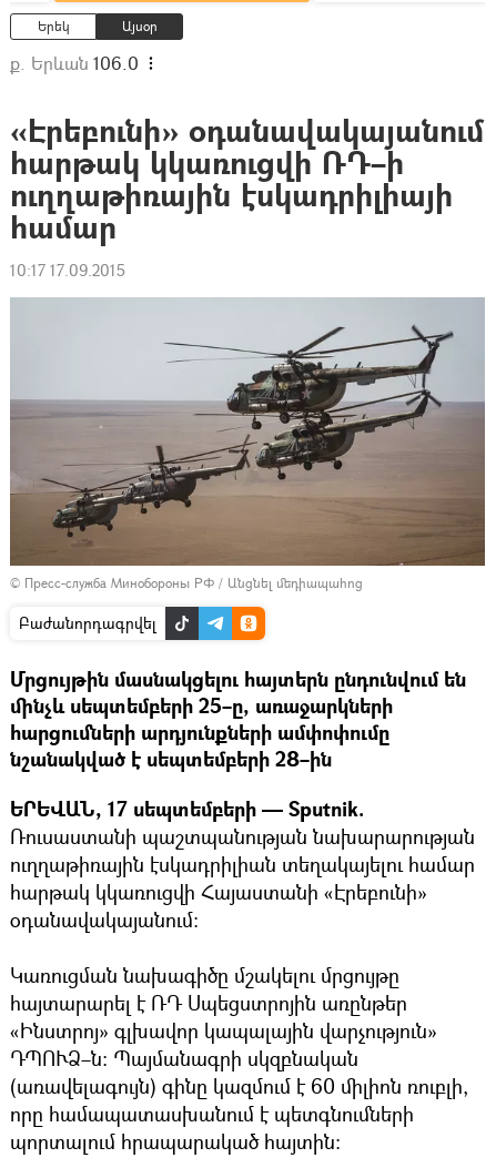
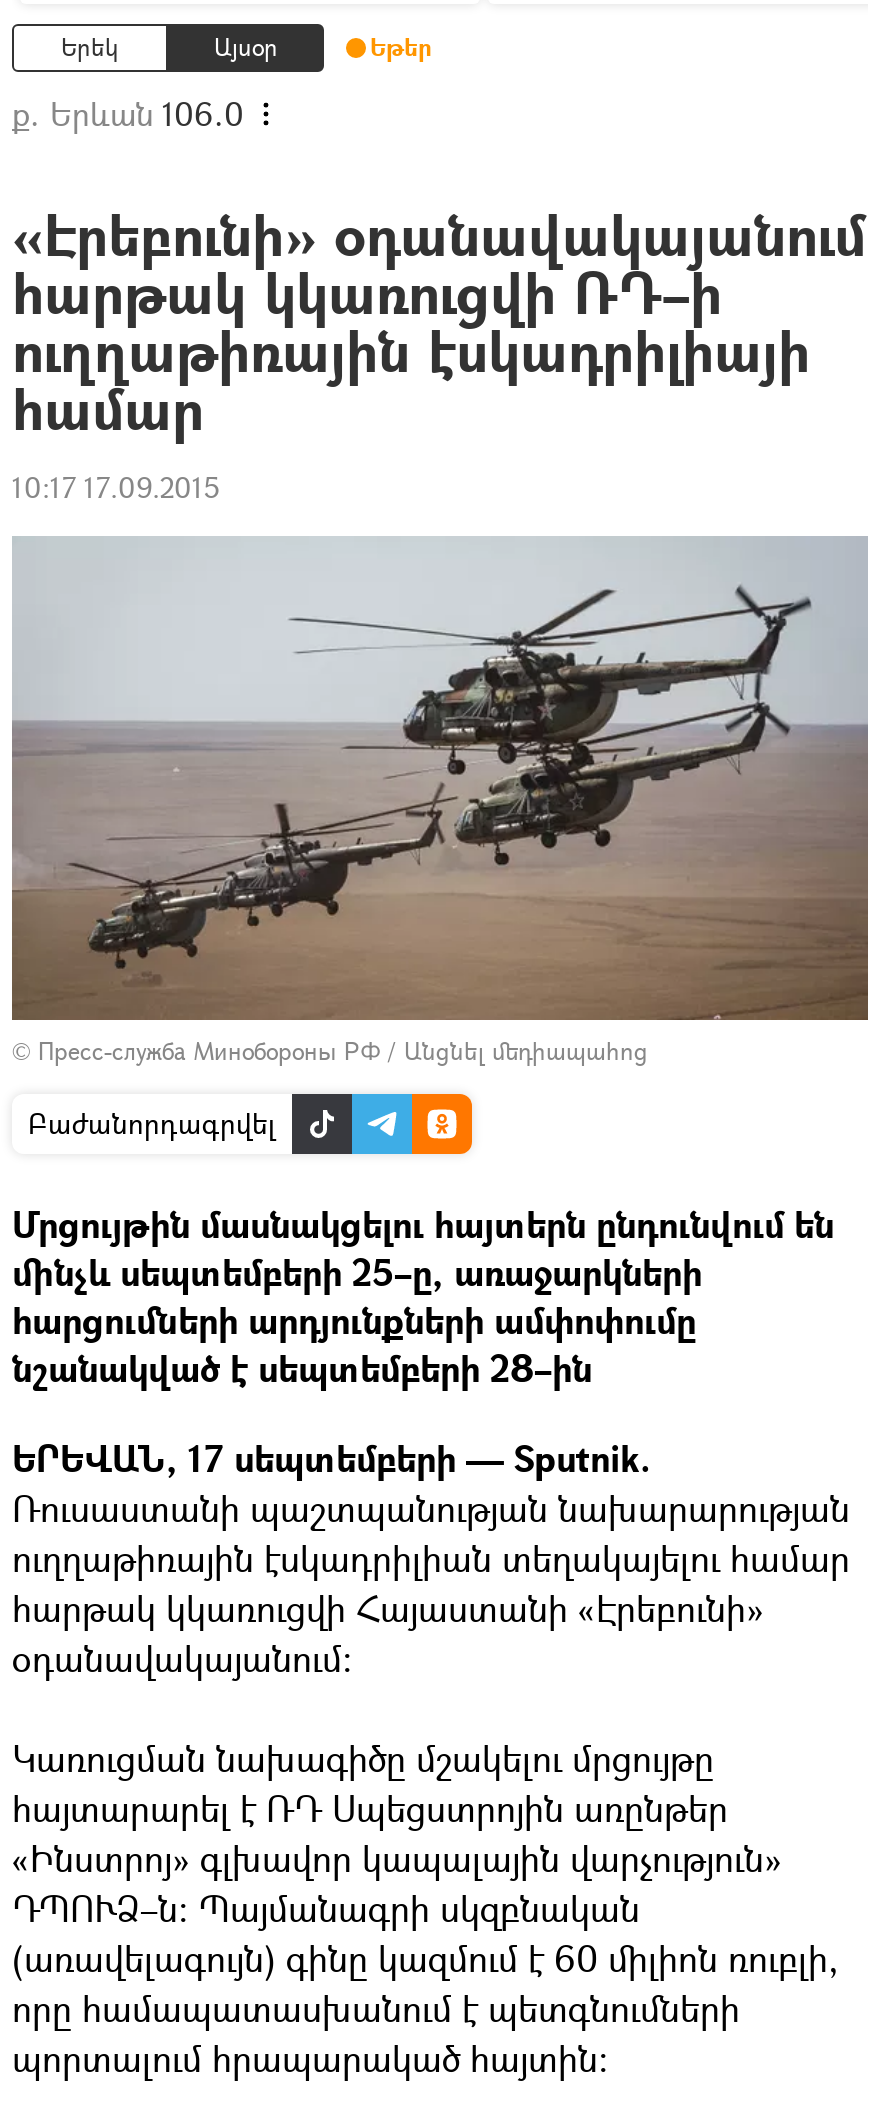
+ Եթեր
